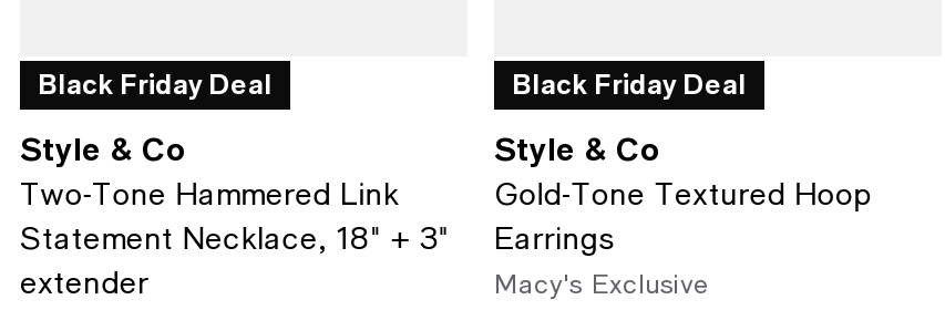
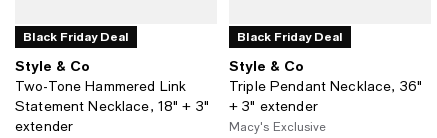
- Gold-Tone Textured Hoop
- Earrings
+ Triple Pendant Necklace, 36"
+ + 3" extender
